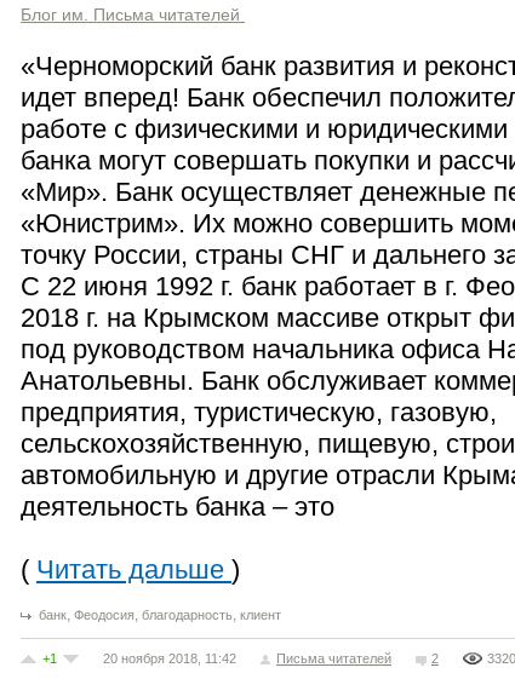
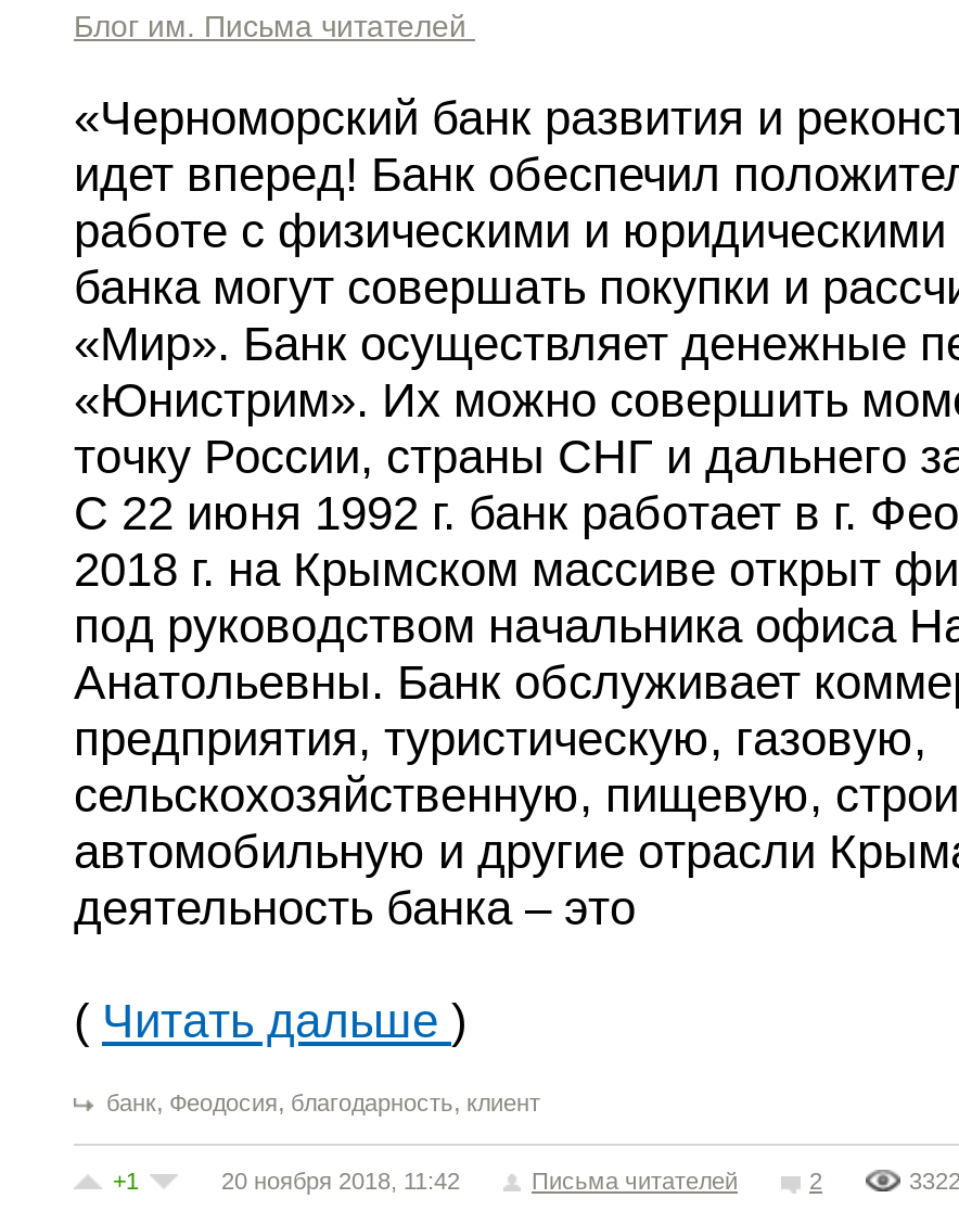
- 3320
+ 3322
